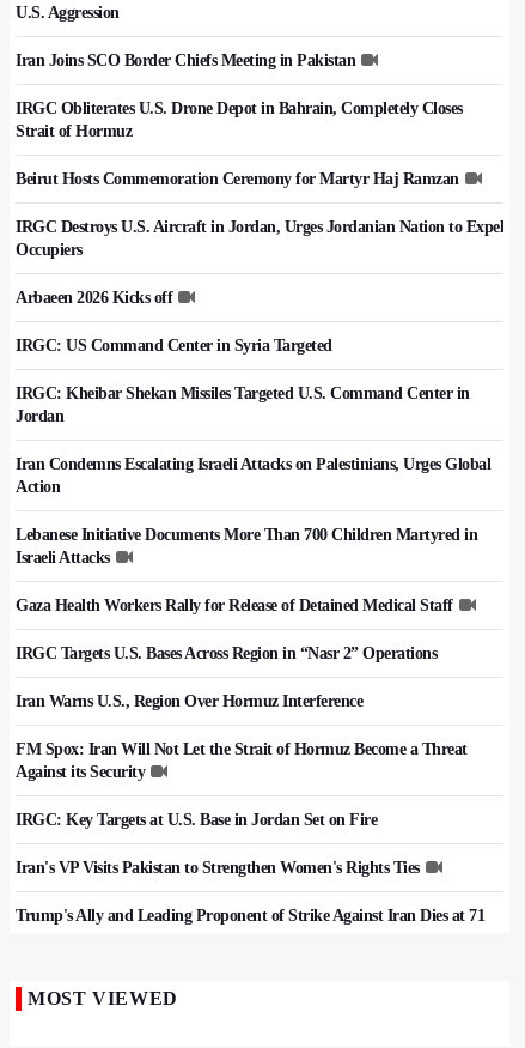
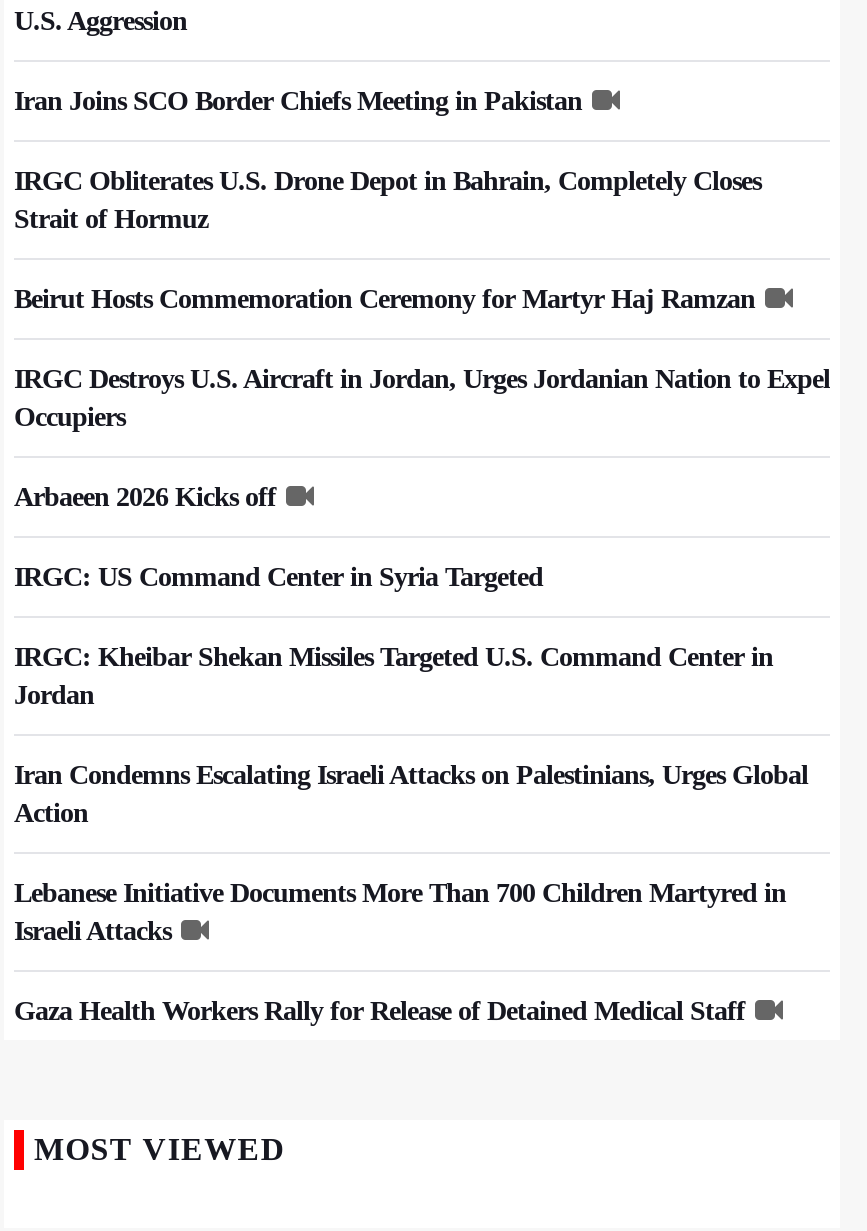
- IRGC Targets U.S. Bases Across Region in “Nasr 2” Operations
- Iran Warns U.S., Region Over Hormuz Interference
- FM Spox: Iran Will Not Let the Strait of Hormuz Become a Threat
- Against its Security
- IRGC: Key Targets at U.S. Base in Jordan Set on Fire
- Iran's VP Visits Pakistan to Strengthen Women's Rights Ties
- Trump's Ally and Leading Proponent of Strike Against Iran Dies at 71
